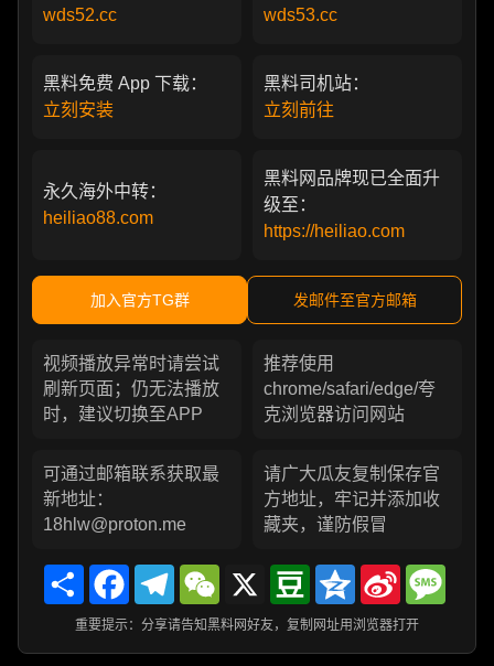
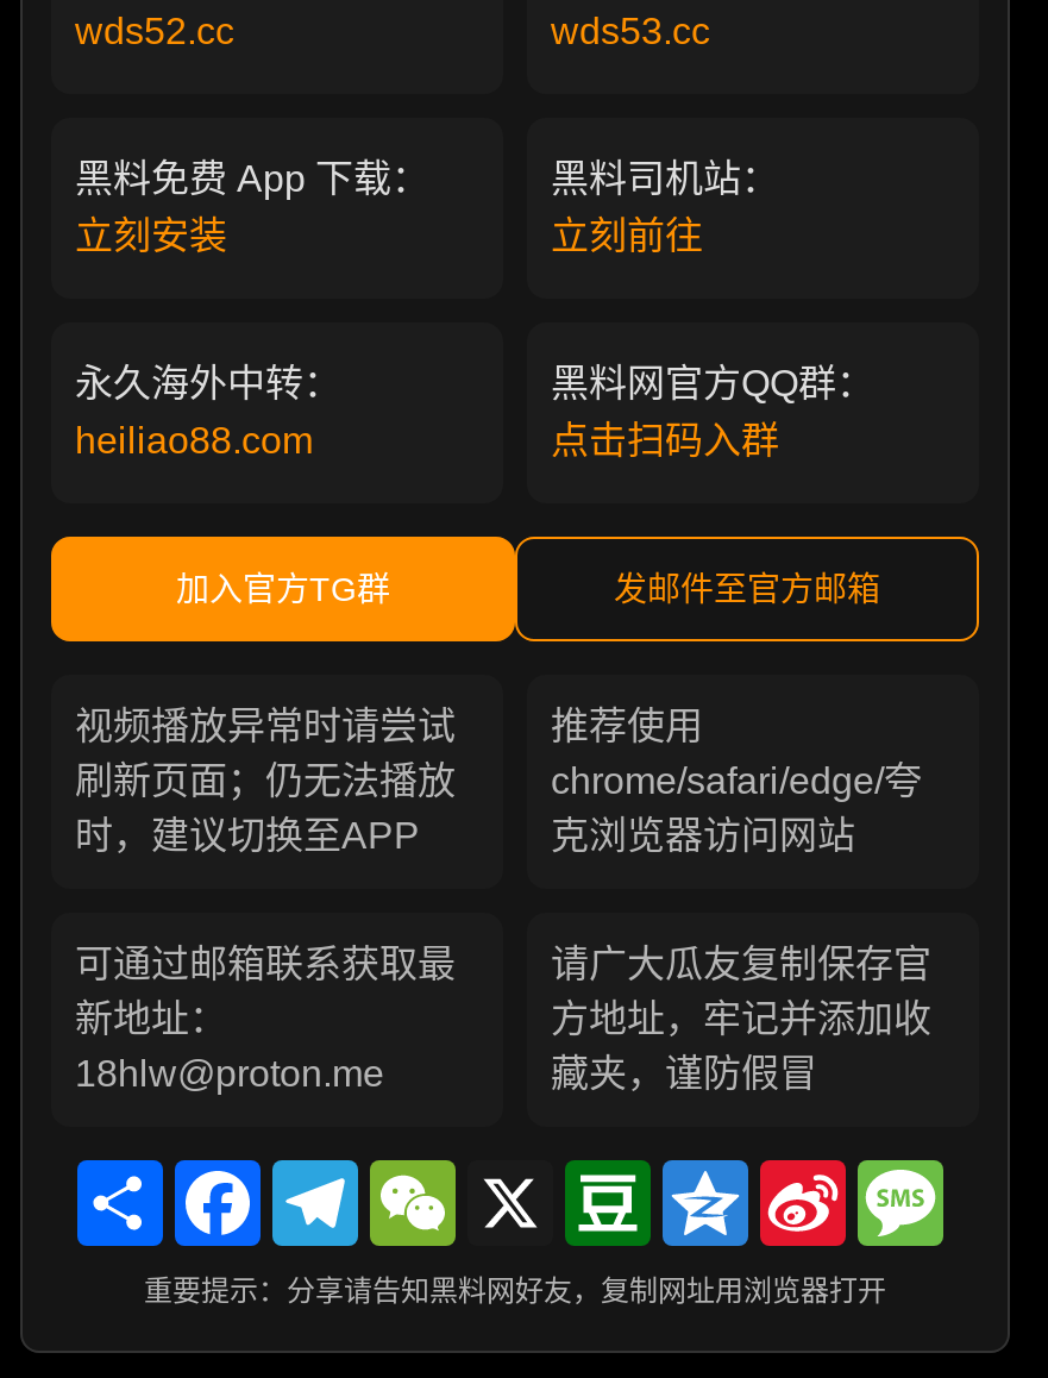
- 黑料网品牌现已全面升
- 级至：
- https://heiliao.com
+ 黑料网官方QQ群：
+ 点击扫码入群
